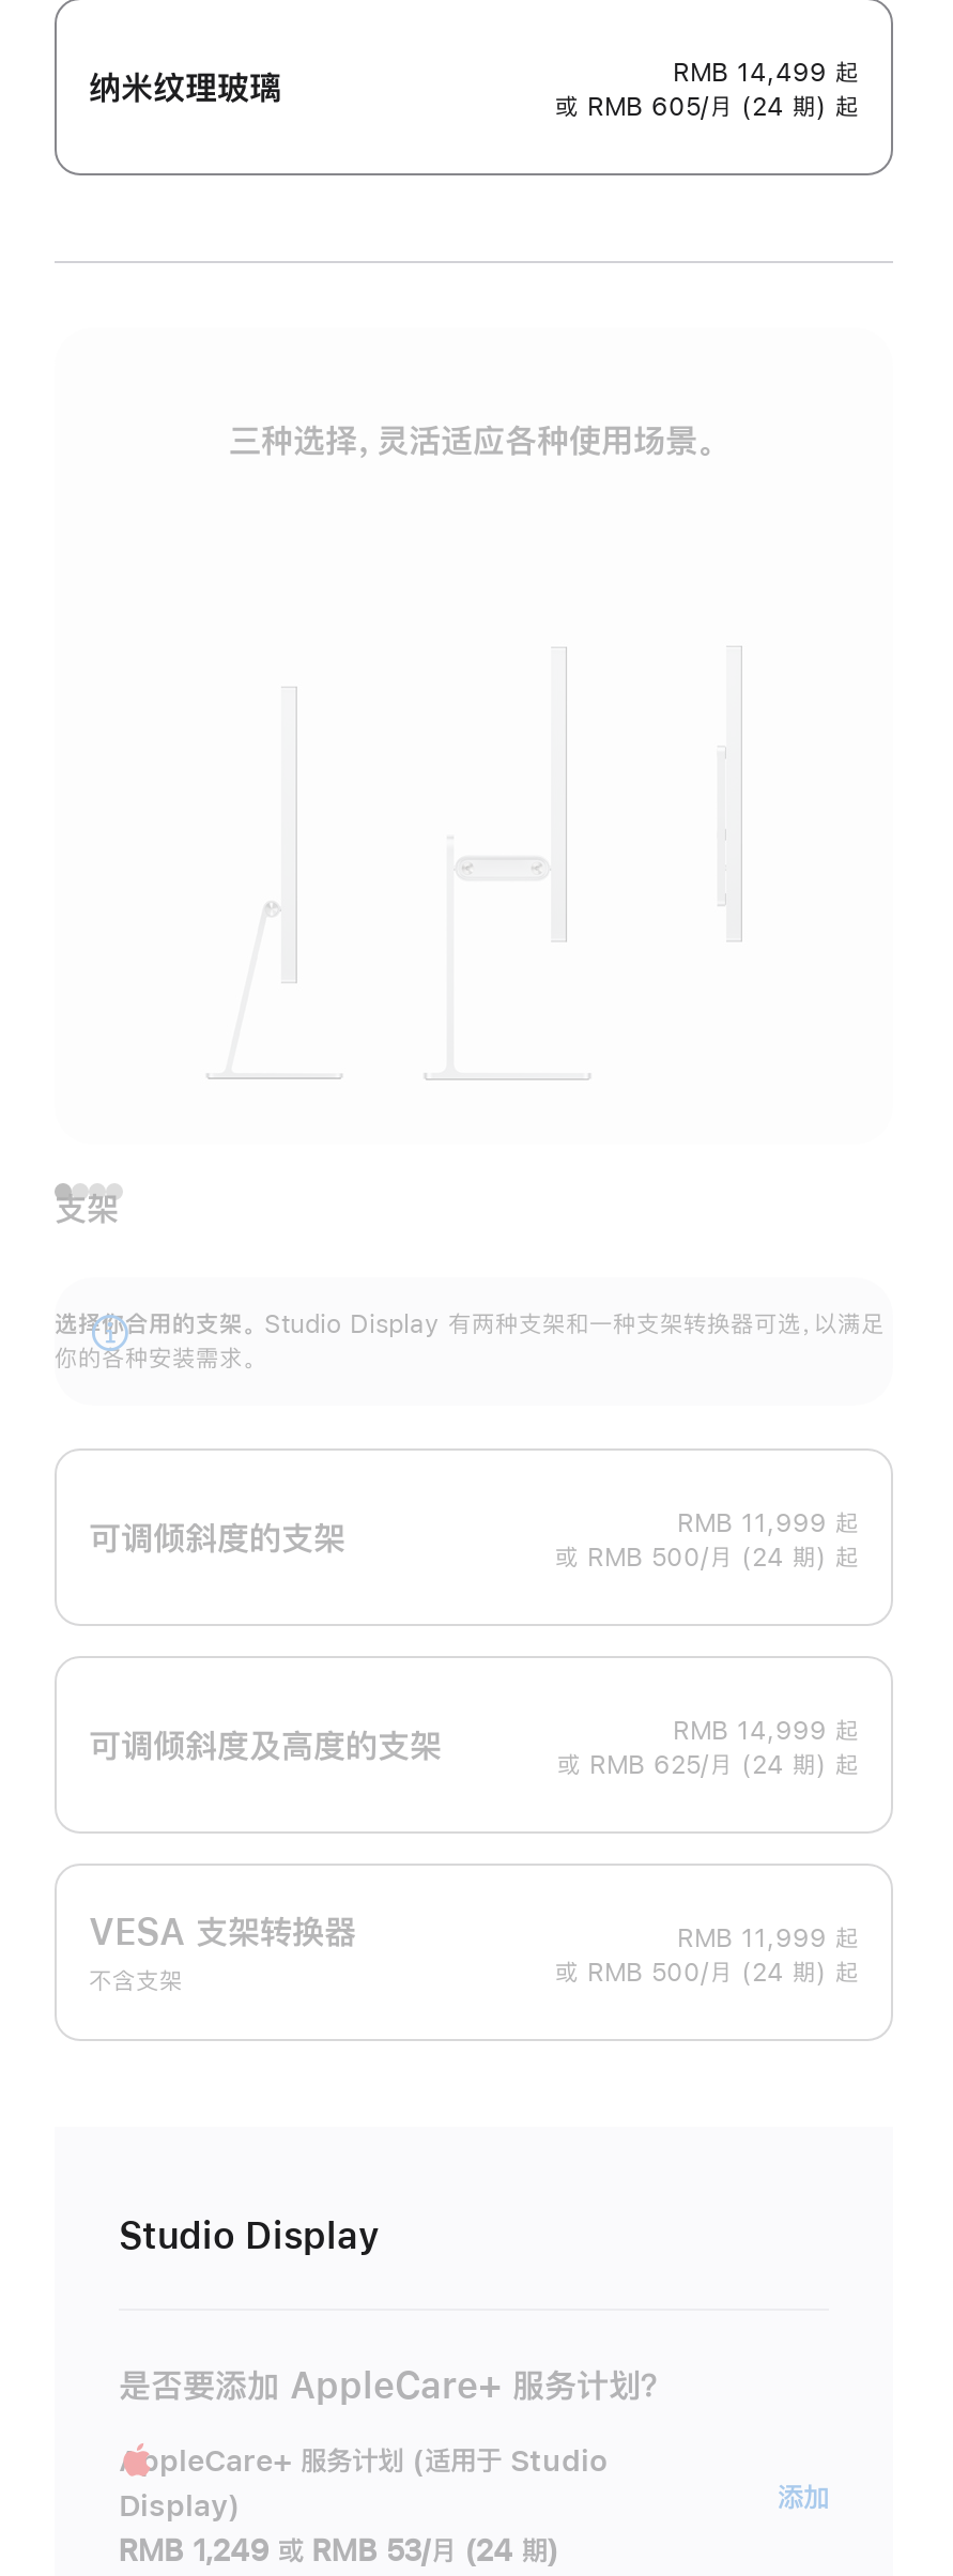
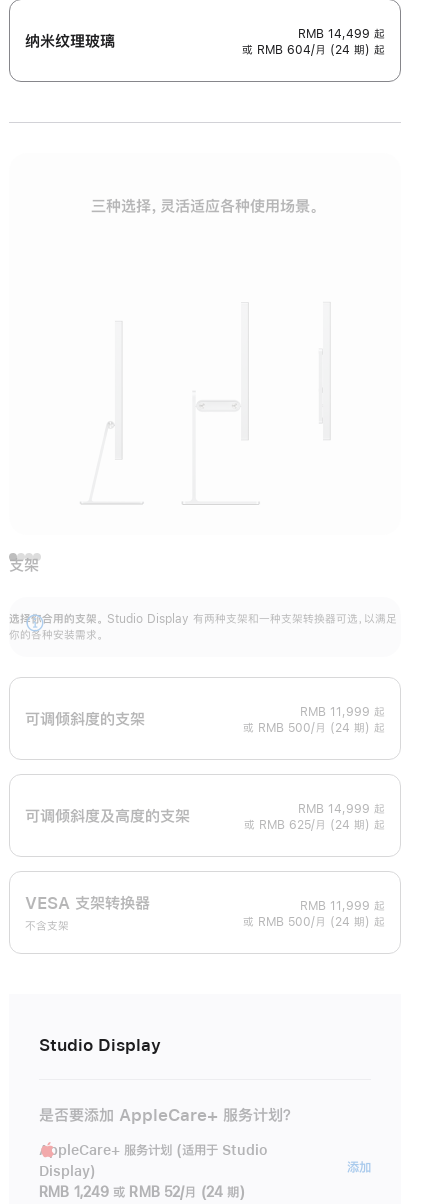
- 或 RMB 605/月 (24 期) 起
+ 或 RMB 604/月 (24 期) 起

- RMB 1,249 或 RMB 53/月 (24 期)
+ RMB 1,249 或 RMB 52/月 (24 期)
